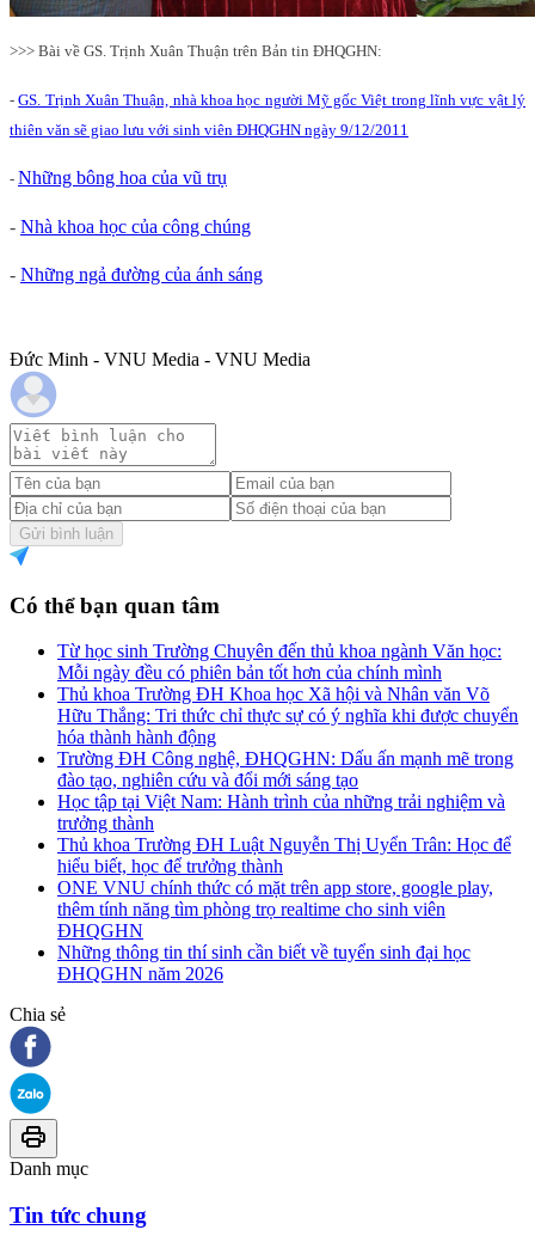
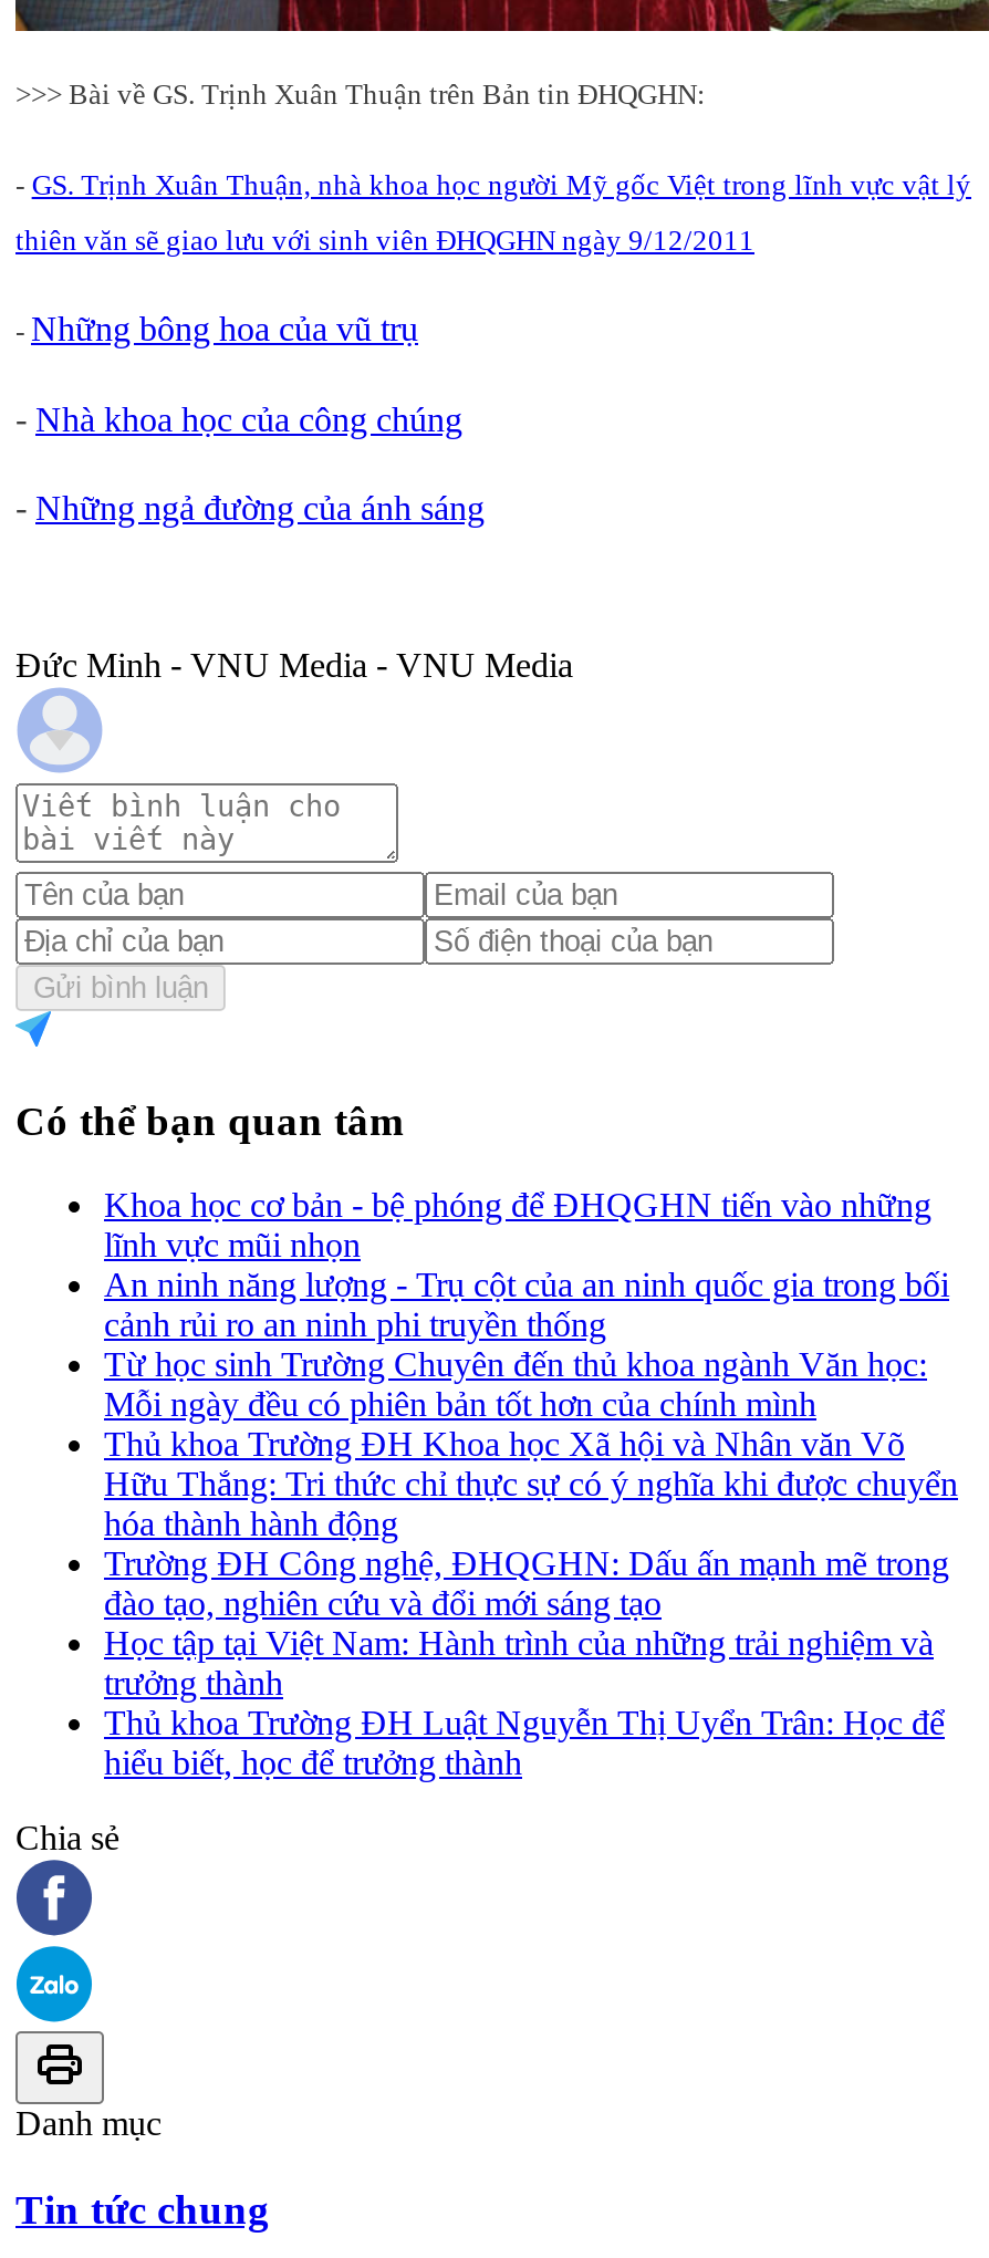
+ Khoa học cơ bản - bệ phóng để ĐHQGHN tiến vào những
+ lĩnh vực mũi nhọn
+ An ninh năng lượng - Trụ cột của an ninh quốc gia trong bối
+ cảnh rủi ro an ninh phi truyền thống

moved down: Từ học sinh Trường Chuyên đến thủ khoa ngành Văn học: | Mỗi ngày đều có phiên bản tốt hơn của chính mình | Thủ khoa Trường ĐH Khoa học Xã hội và Nhân văn Võ | ... | Thủ khoa Trường ĐH Luật Nguyễn Thị Uyển Trân: Học để | hiểu biết, học để trưởng thành

- ONE VNU chính thức có mặt trên app store, google play,
- thêm tính năng tìm phòng trọ realtime cho sinh viên
- ĐHQGHN
- Những thông tin thí sinh cần biết về tuyển sinh đại học
- ĐHQGHN năm 2026
